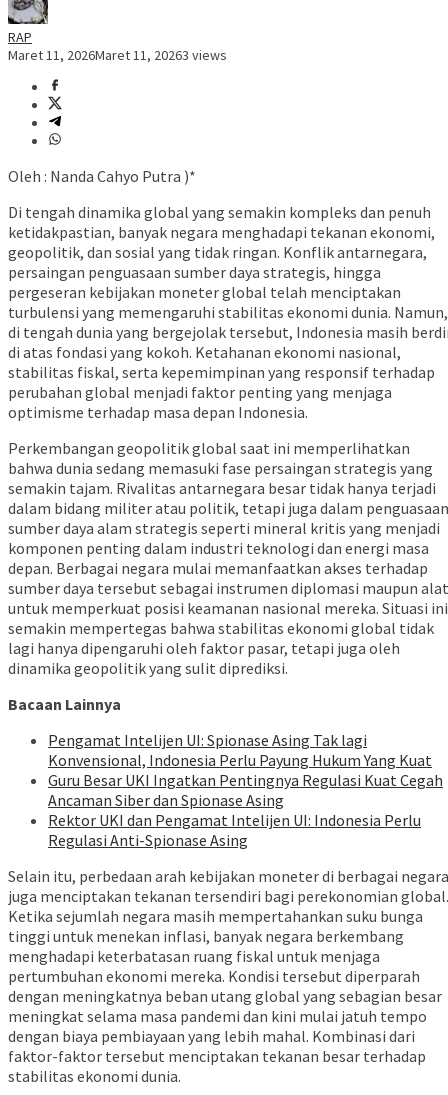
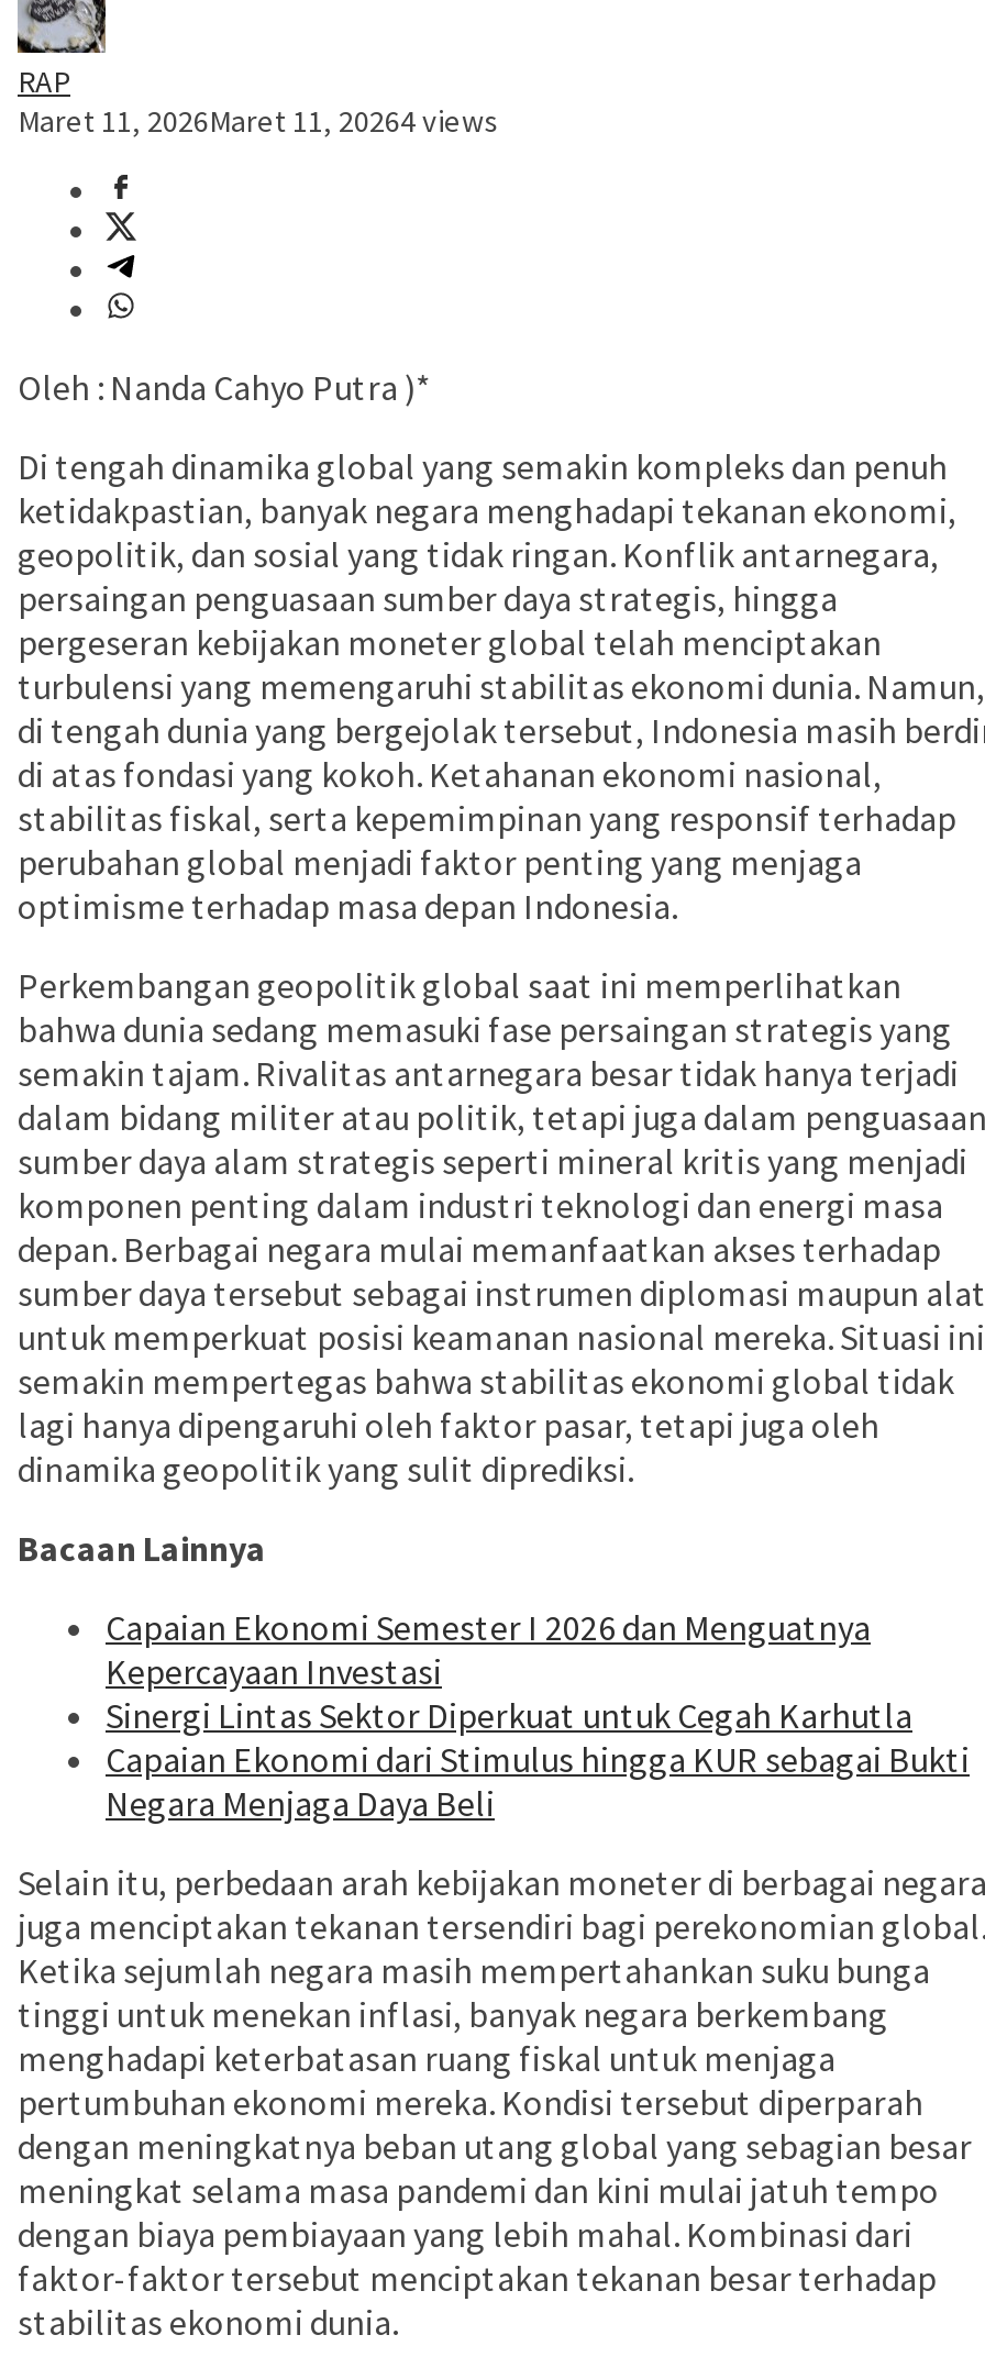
- Maret 11, 2026Maret 11, 20263 views
+ Maret 11, 2026Maret 11, 20264 views

- Pengamat Intelijen UI: Spionase Asing Tak lagi
- Konvensional, Indonesia Perlu Payung Hukum Yang Kuat
- Guru Besar UKI Ingatkan Pentingnya Regulasi Kuat Cegah
- Ancaman Siber dan Spionase Asing
- Rektor UKI dan Pengamat Intelijen UI: Indonesia Perlu
- Regulasi Anti-Spionase Asing
+ Capaian Ekonomi Semester I 2026 dan Menguatnya
+ Kepercayaan Investasi
+ Sinergi Lintas Sektor Diperkuat untuk Cegah Karhutla
+ Capaian Ekonomi dari Stimulus hingga KUR sebagai Bukti
+ Negara Menjaga Daya Beli
